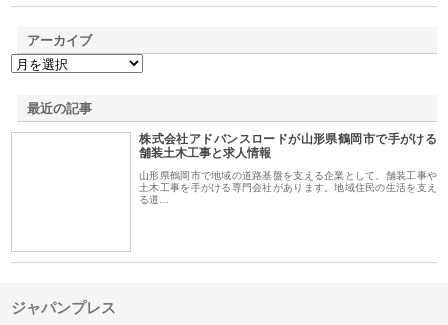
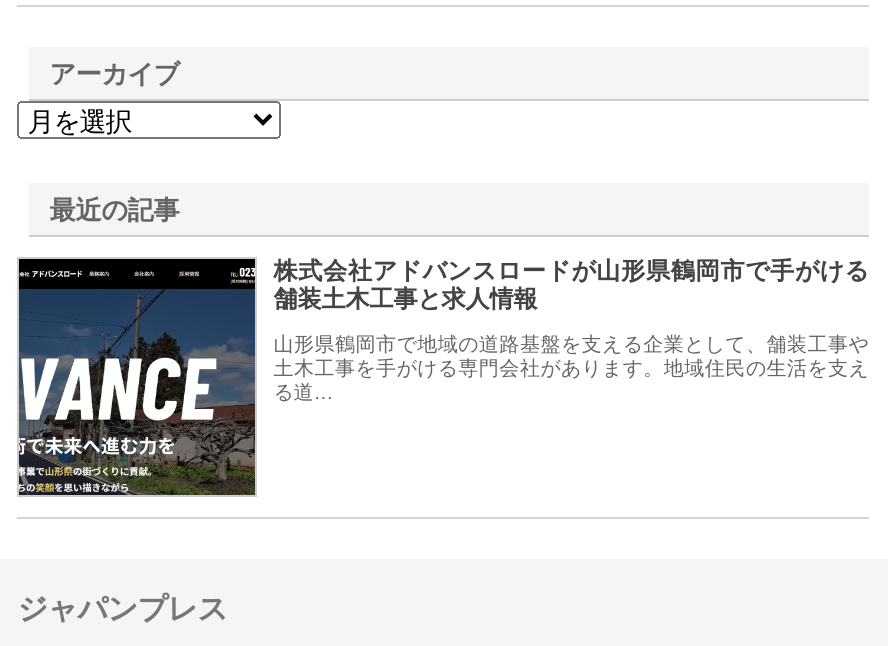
+ [image]
